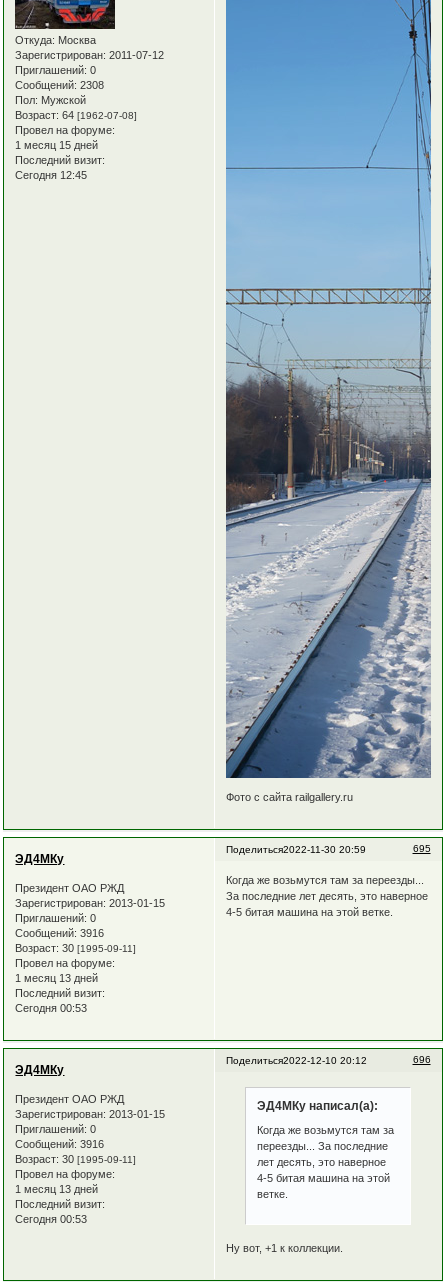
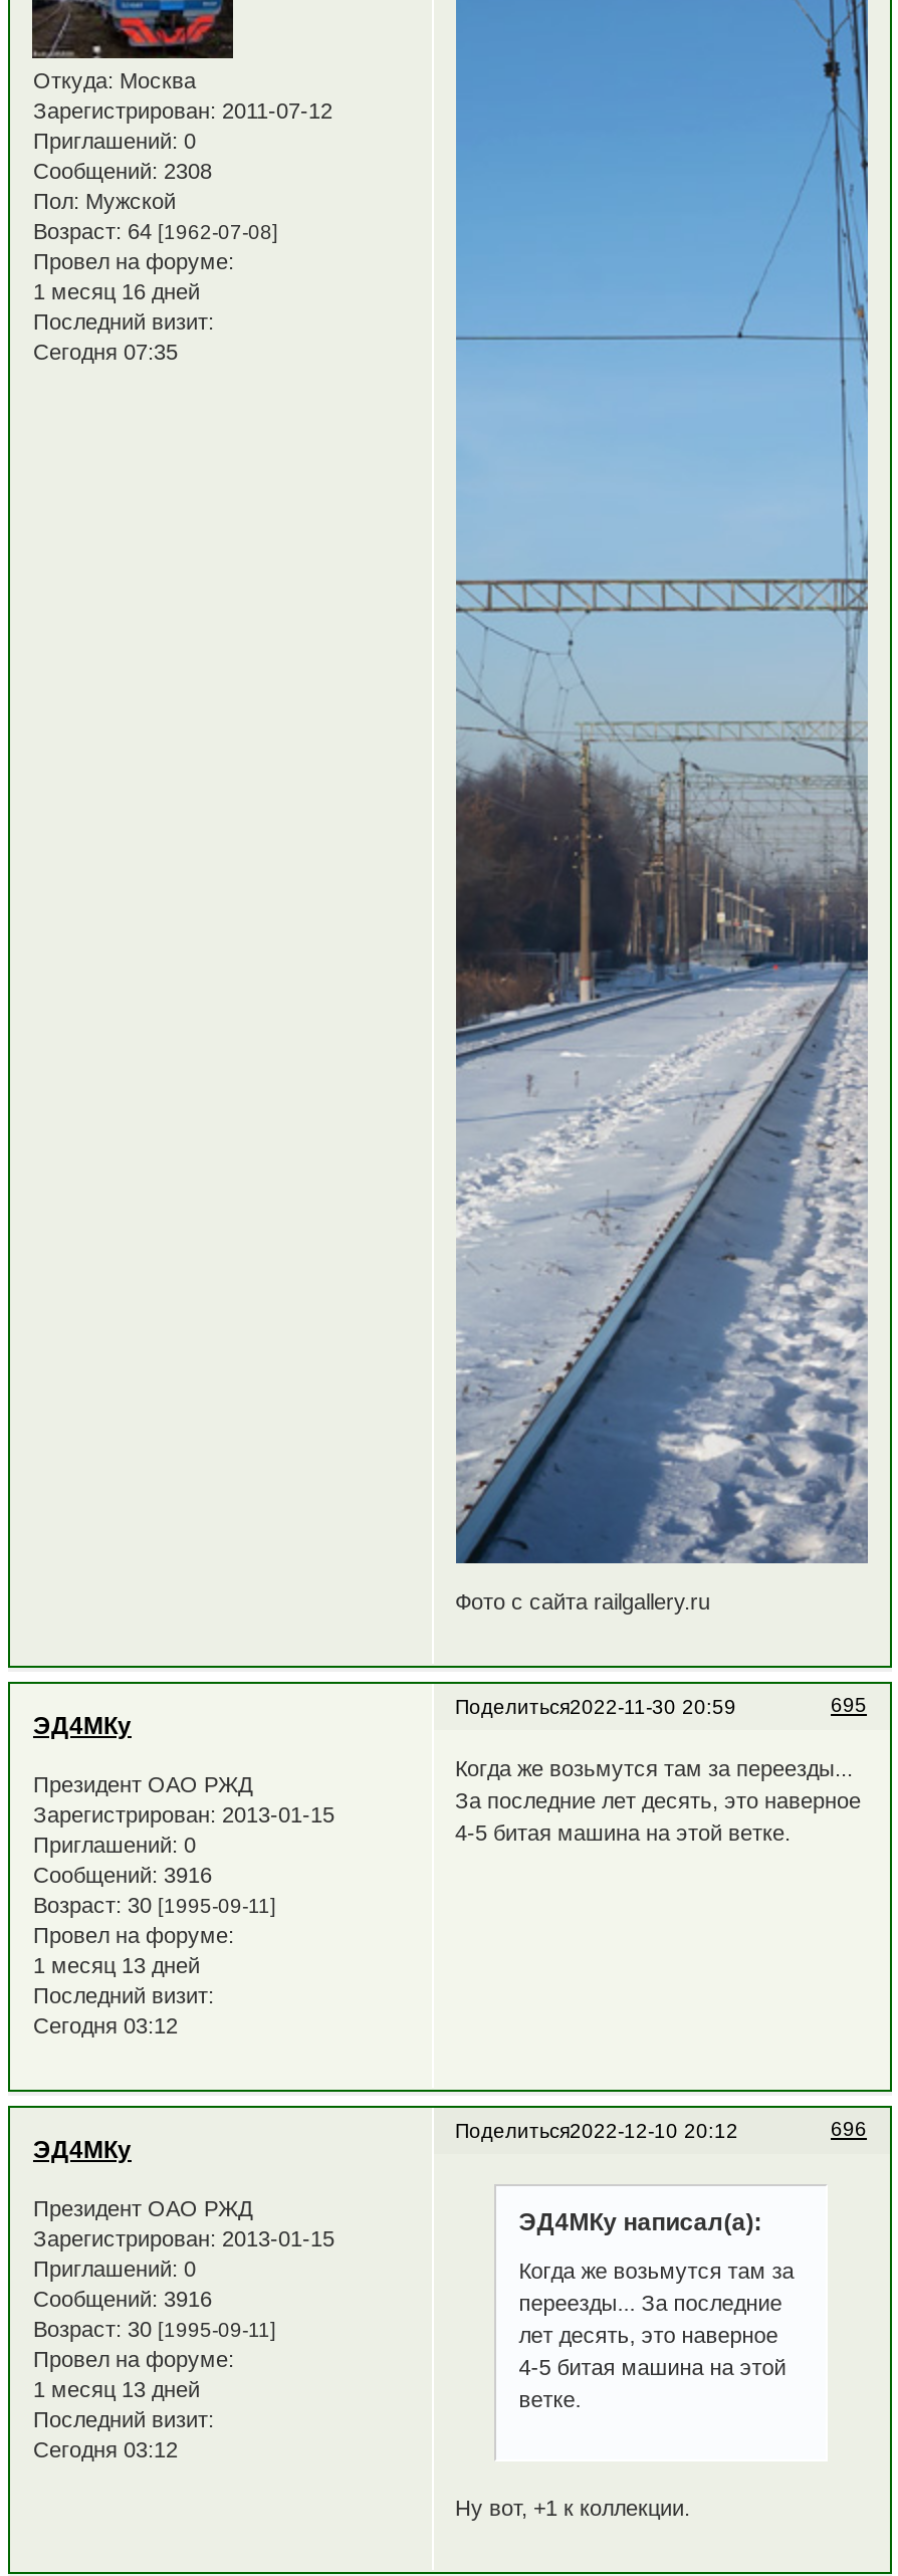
- 1 месяц 15 дней
+ 1 месяц 16 дней

- Сегодня 12:45
+ Сегодня 07:35

- Сегодня 00:53
+ Сегодня 03:12

- Сегодня 00:53
+ Сегодня 03:12
